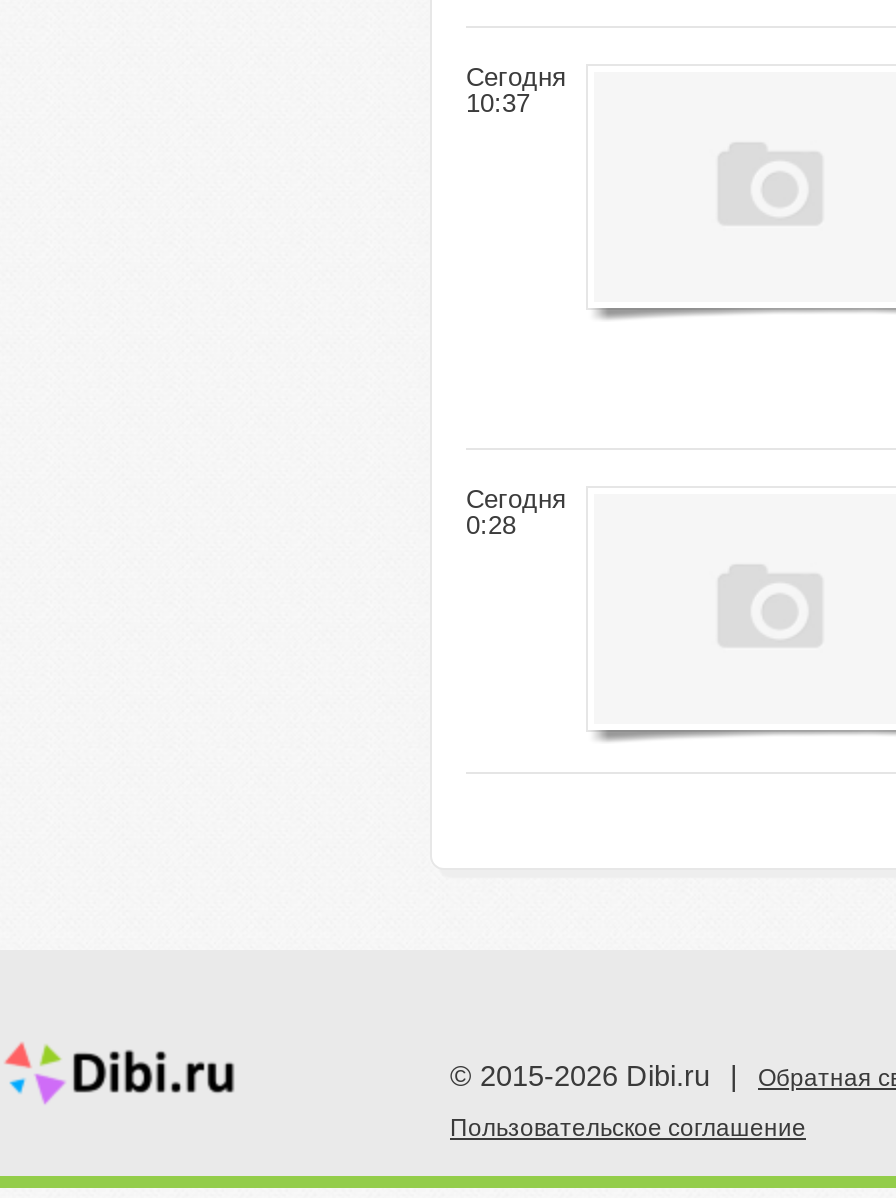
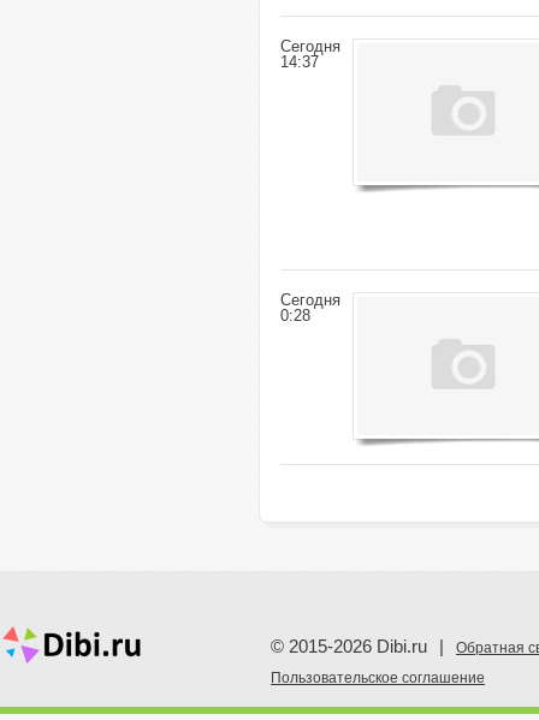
- 10:37
+ 14:37
